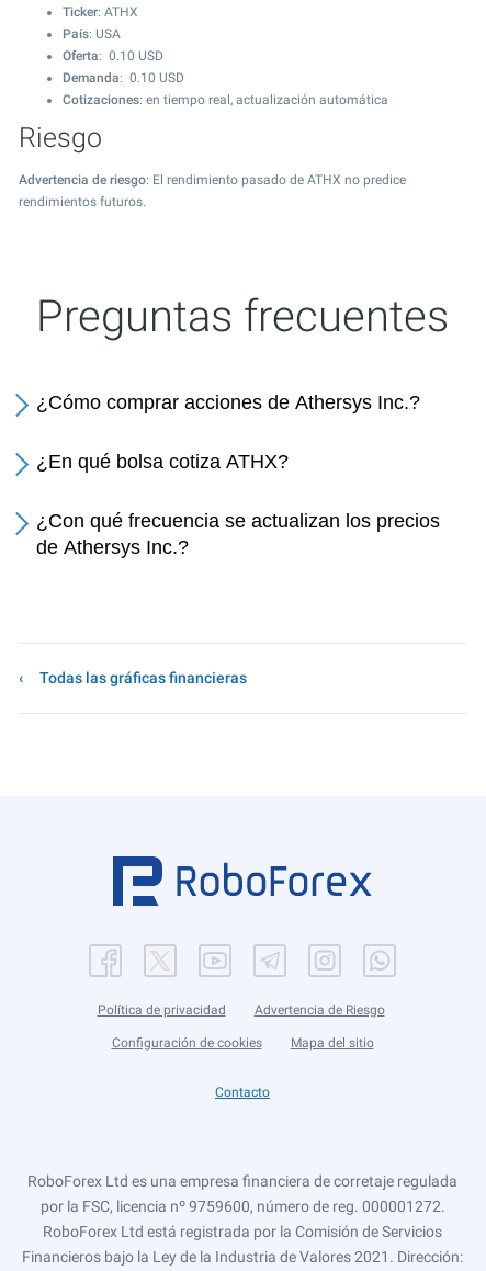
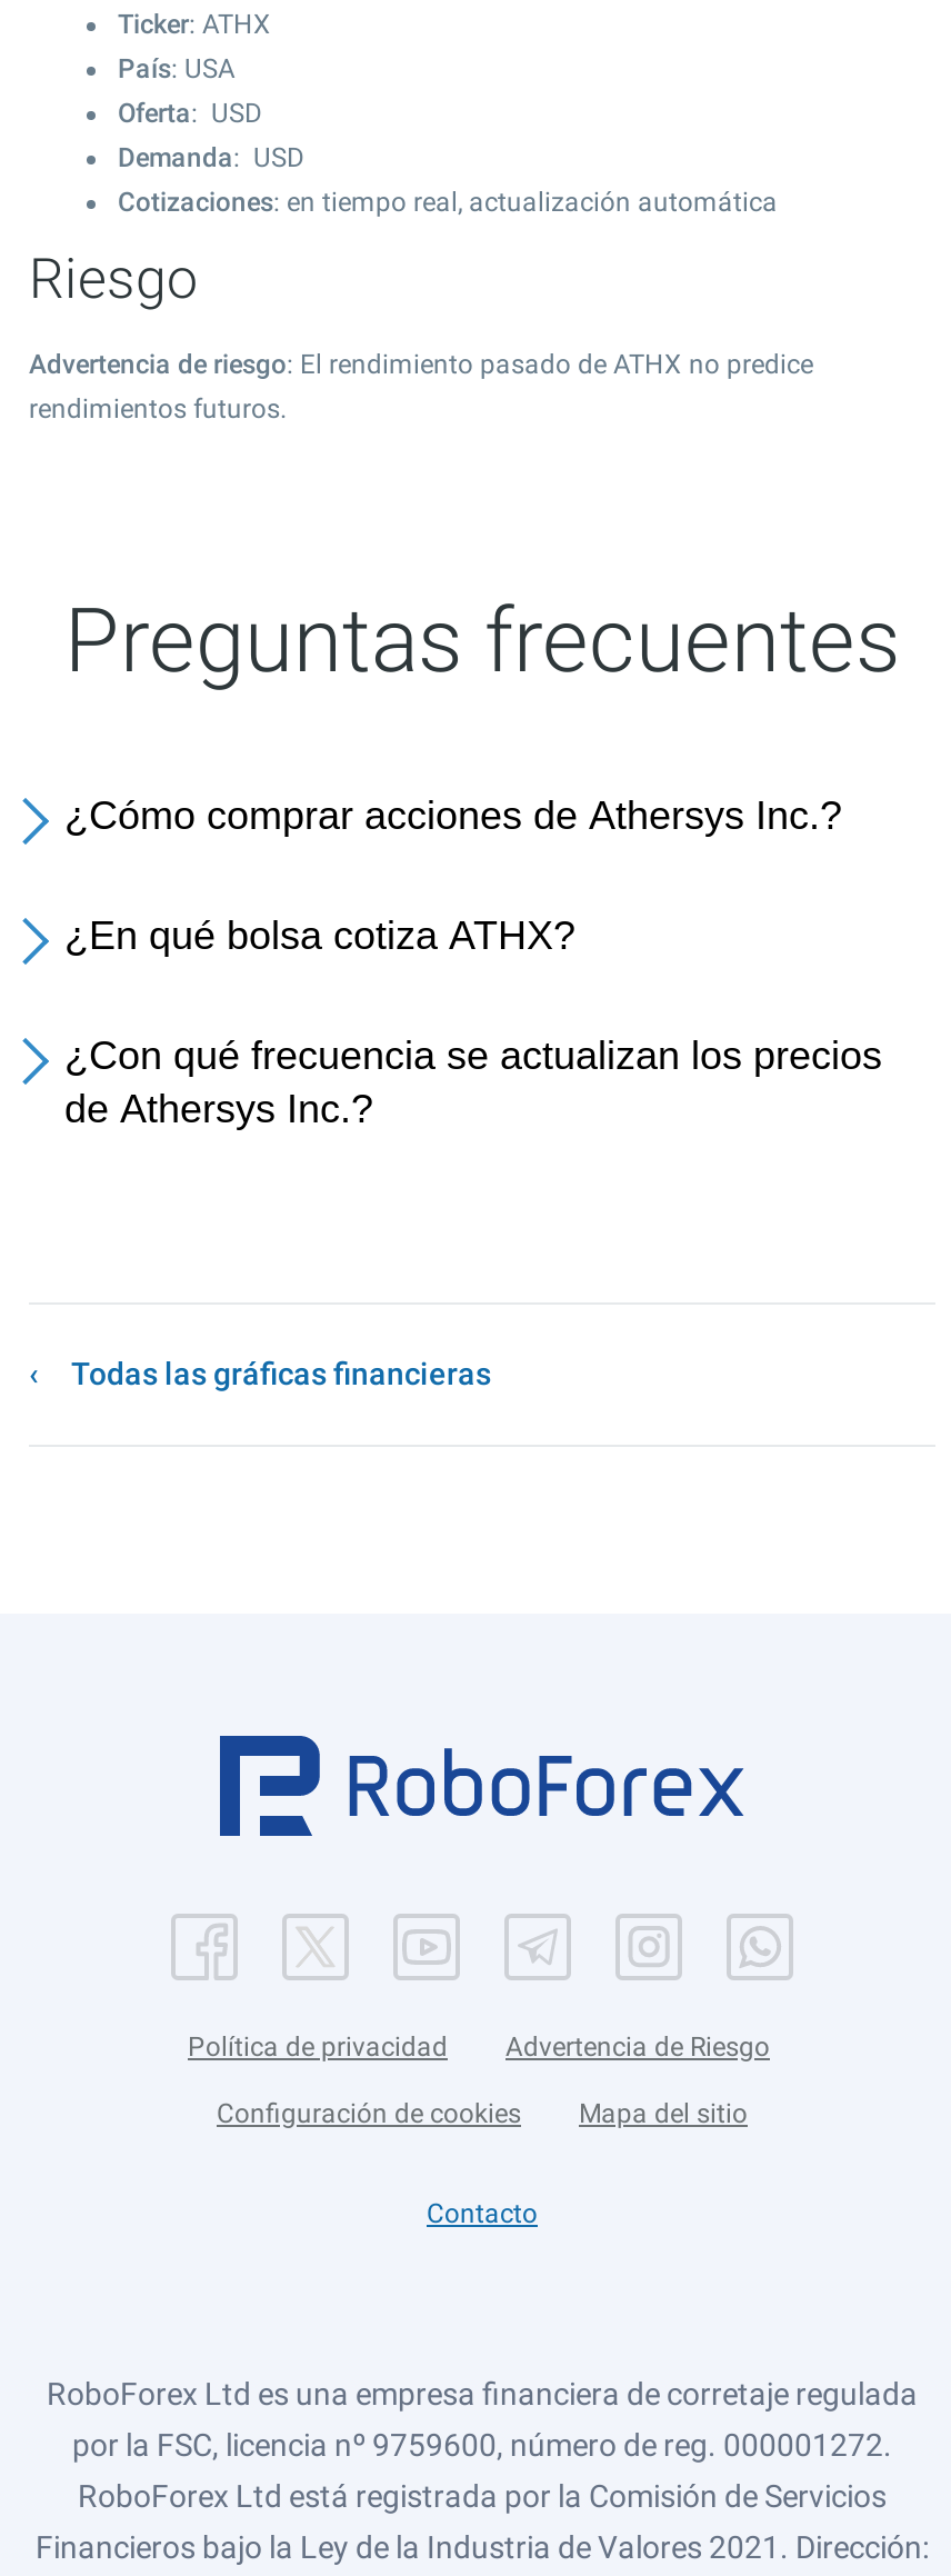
- Oferta: 0.10 USD
- Demanda: 0.10 USD
+ Oferta: USD
+ Demanda: USD
